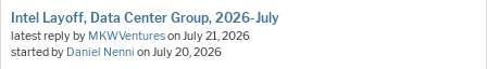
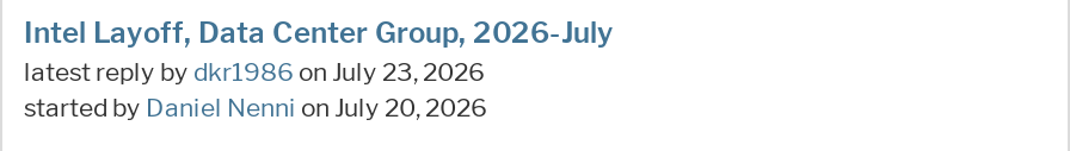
- latest reply by MKWVentures on July 21, 2026
+ latest reply by dkr1986 on July 23, 2026
